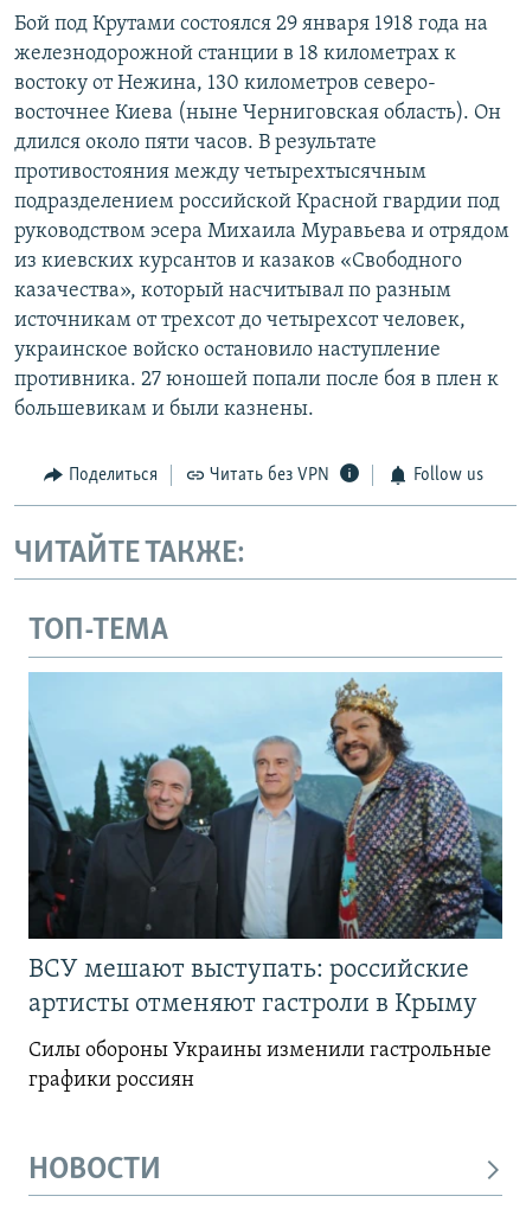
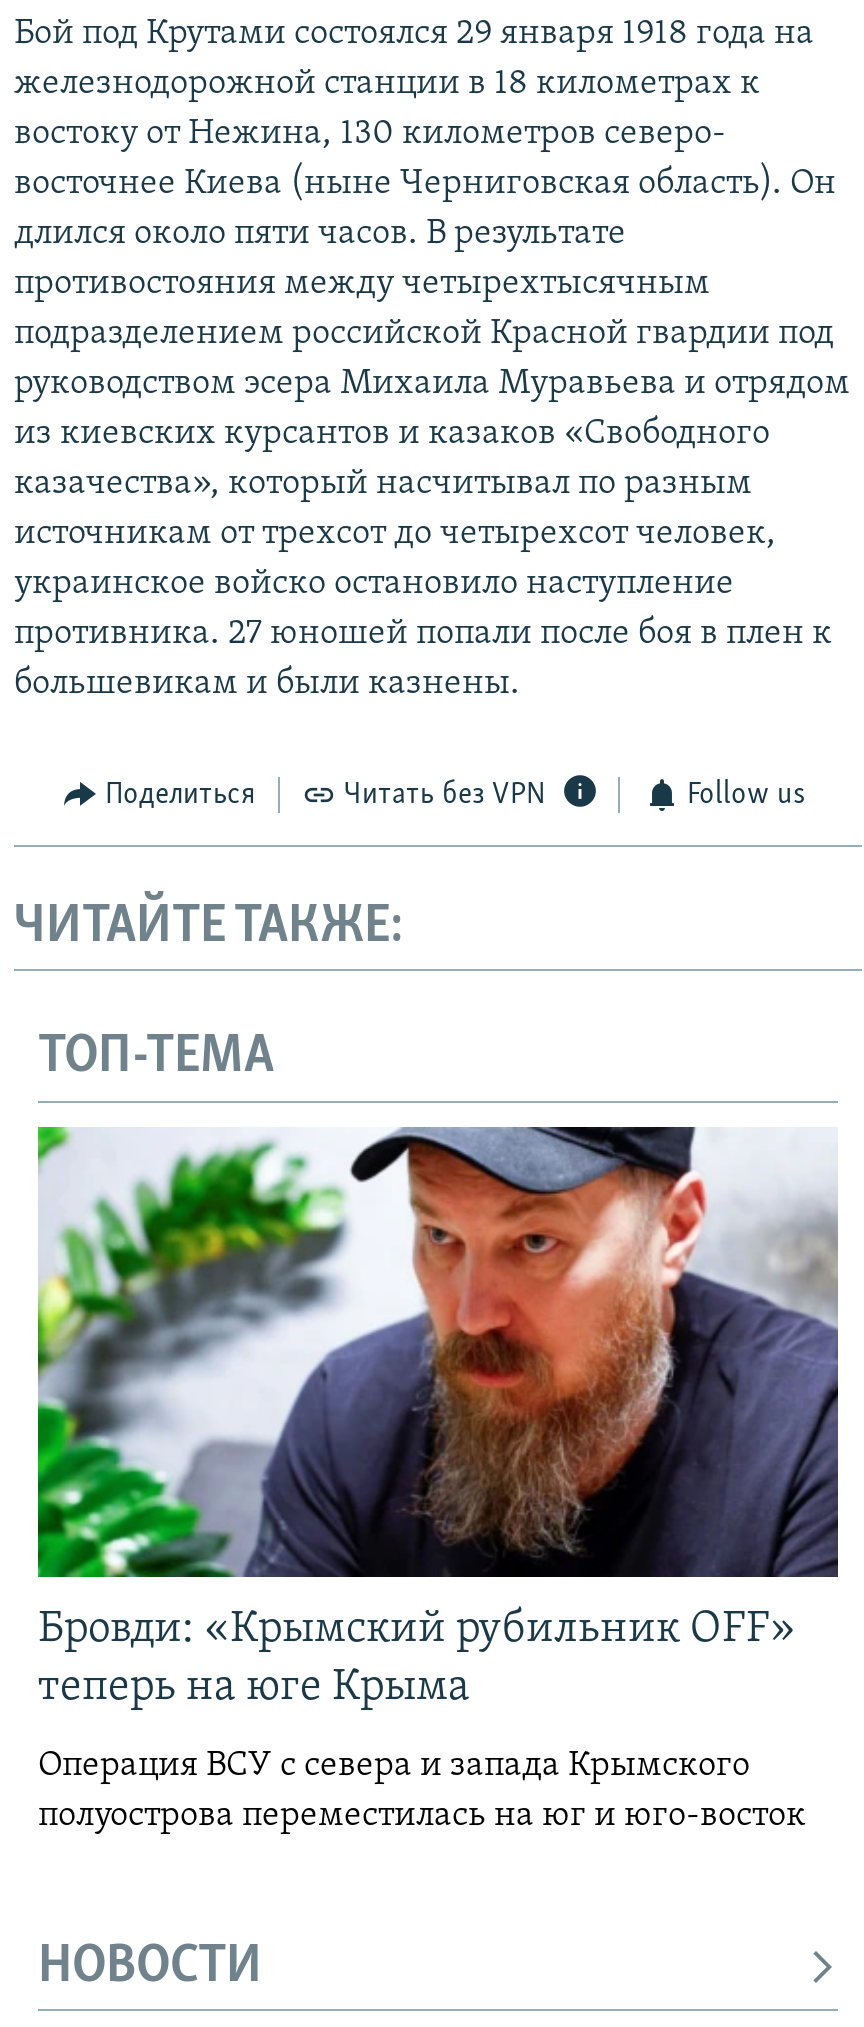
- [image]
- ВСУ мешают выступать: российские
- артисты отменяют гастроли в Крыму
+ [image]
+ Бровди: «Крымский рубильник OFF»
+ теперь на юге Крыма

- Силы обороны Украины изменили гастрольные
- графики россиян
+ Операция ВСУ с севера и запада Крымского
+ полуострова переместилась на юг и юго-восток
